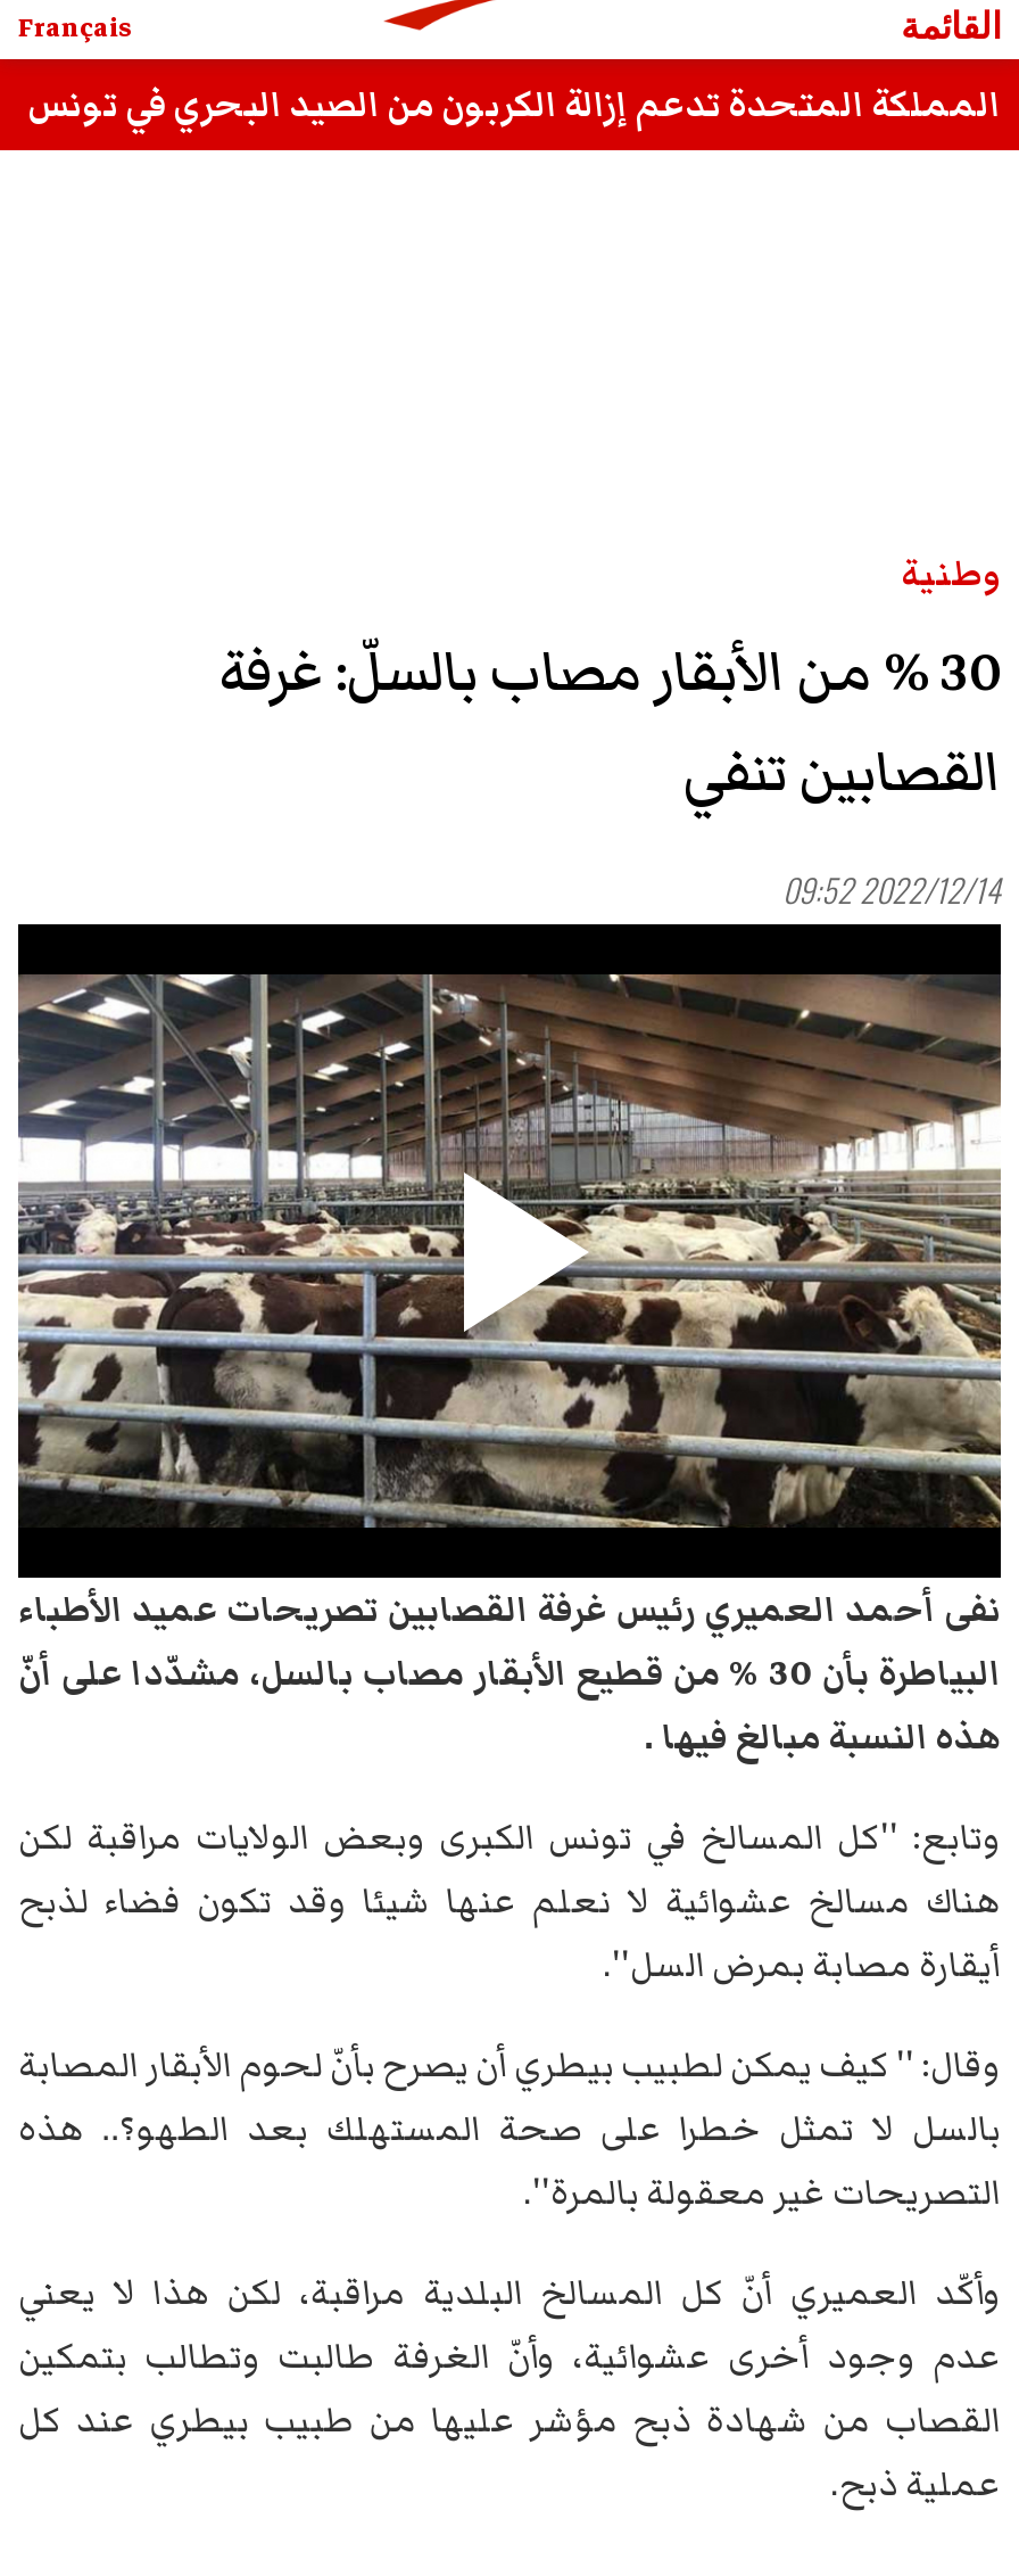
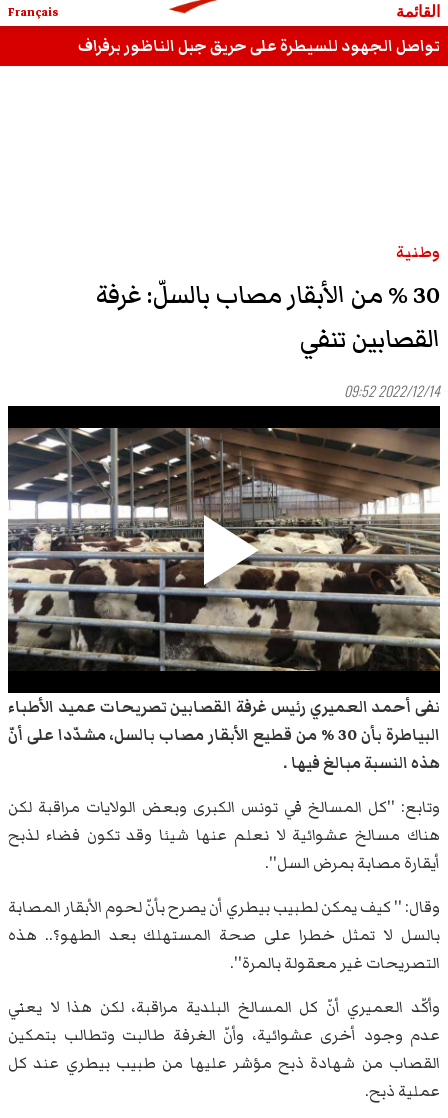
- المملكة المتحدة تدعم إزالة الكربون من الصيد البحري في تونس
+ تواصل الجهود للسيطرة على حريق جبل الناظور برفراف
